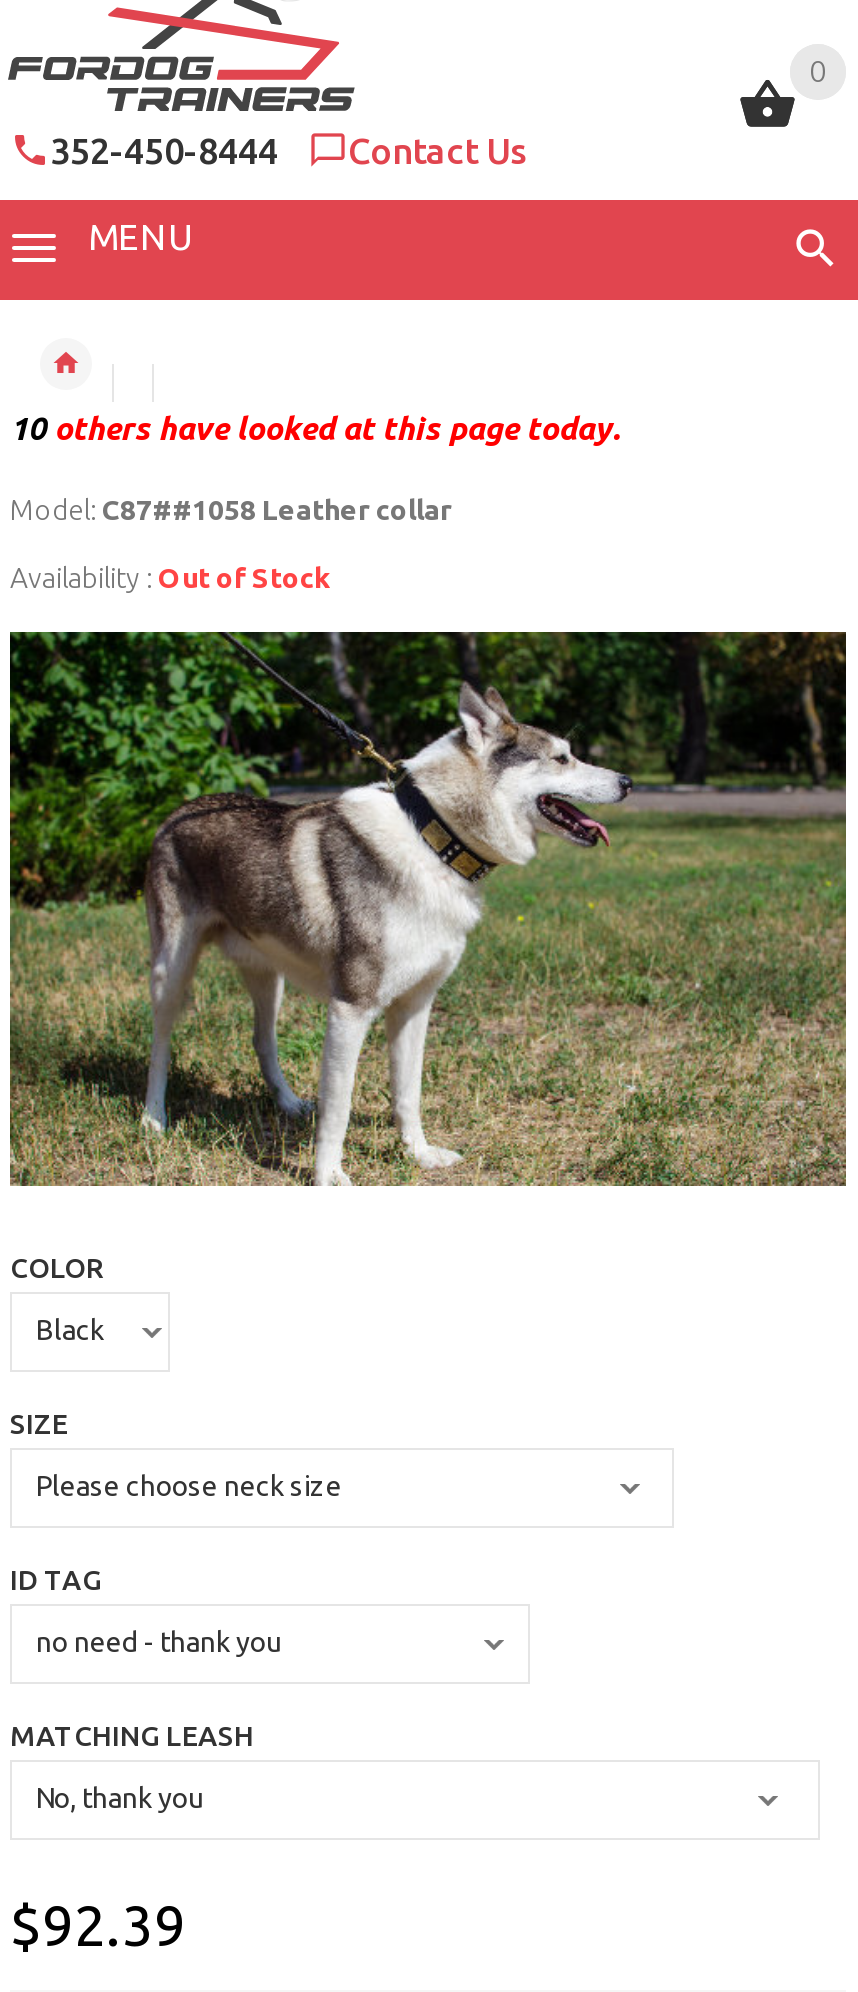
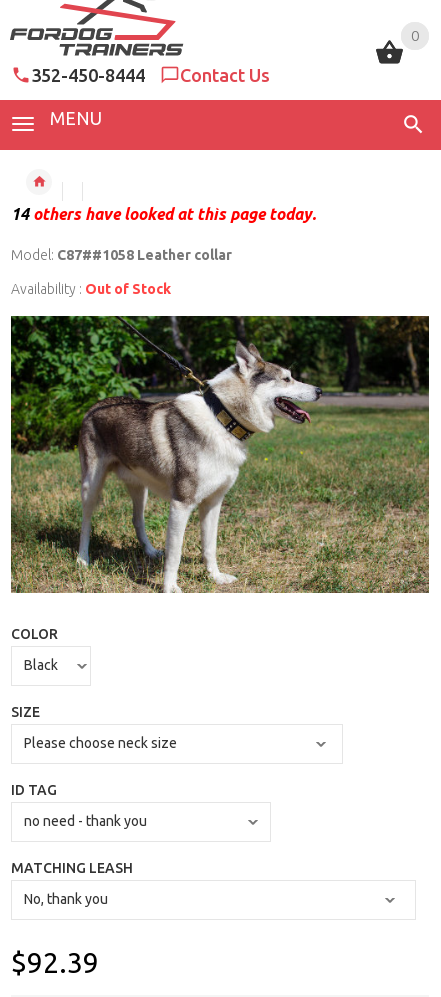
- 10 others have looked at this page today.
+ 14 others have looked at this page today.
